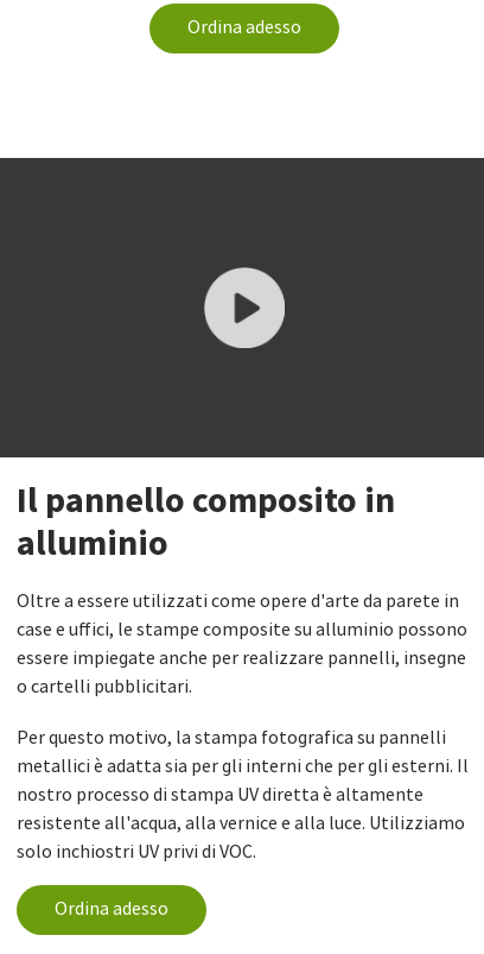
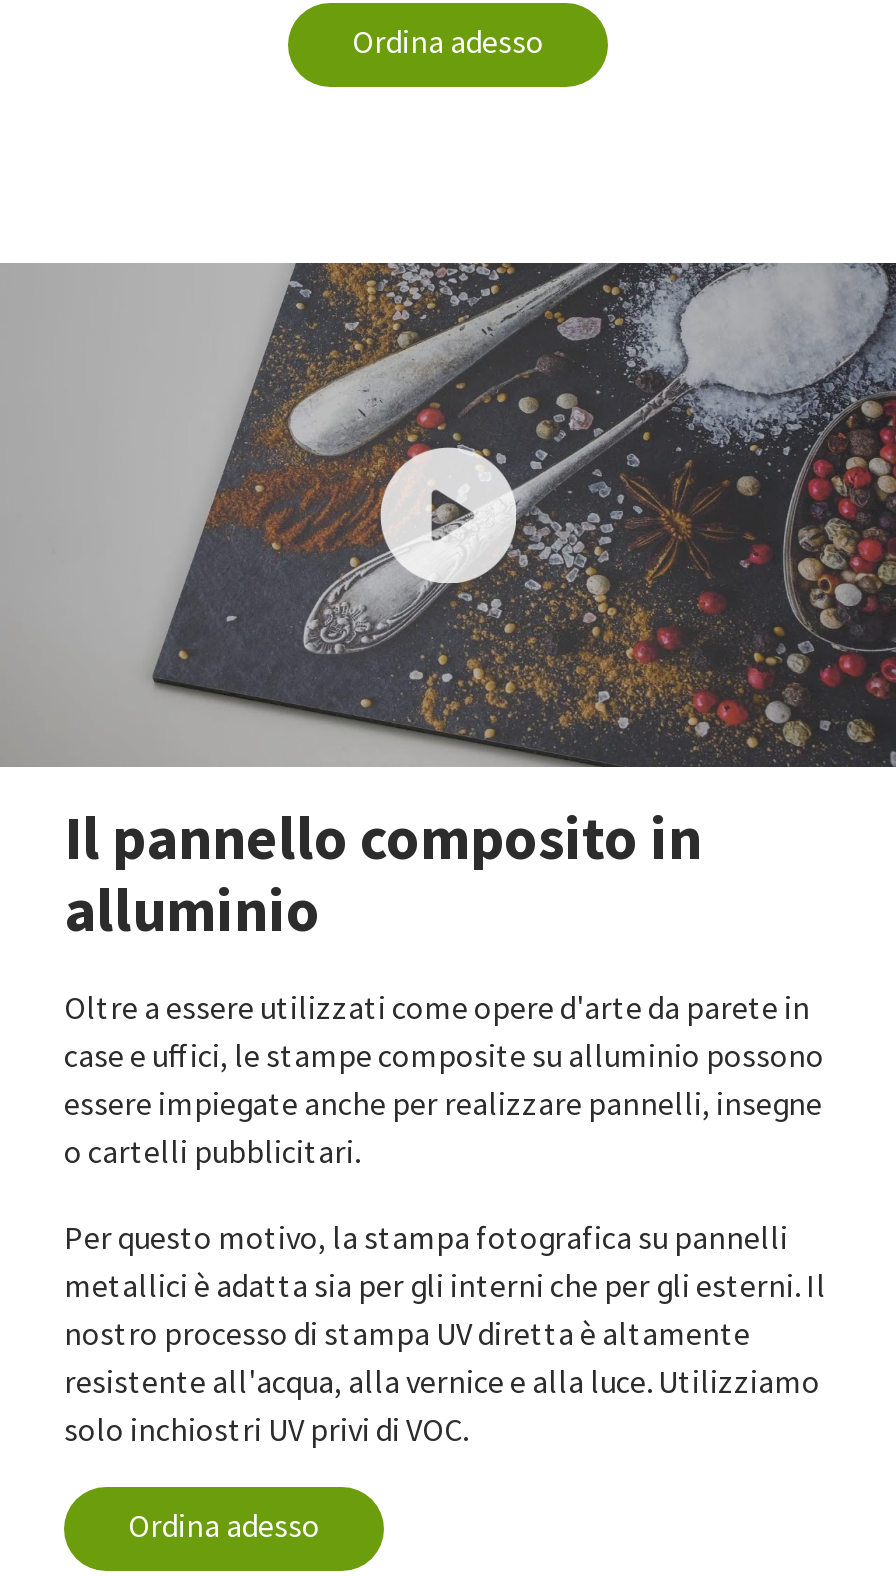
+ [image]
